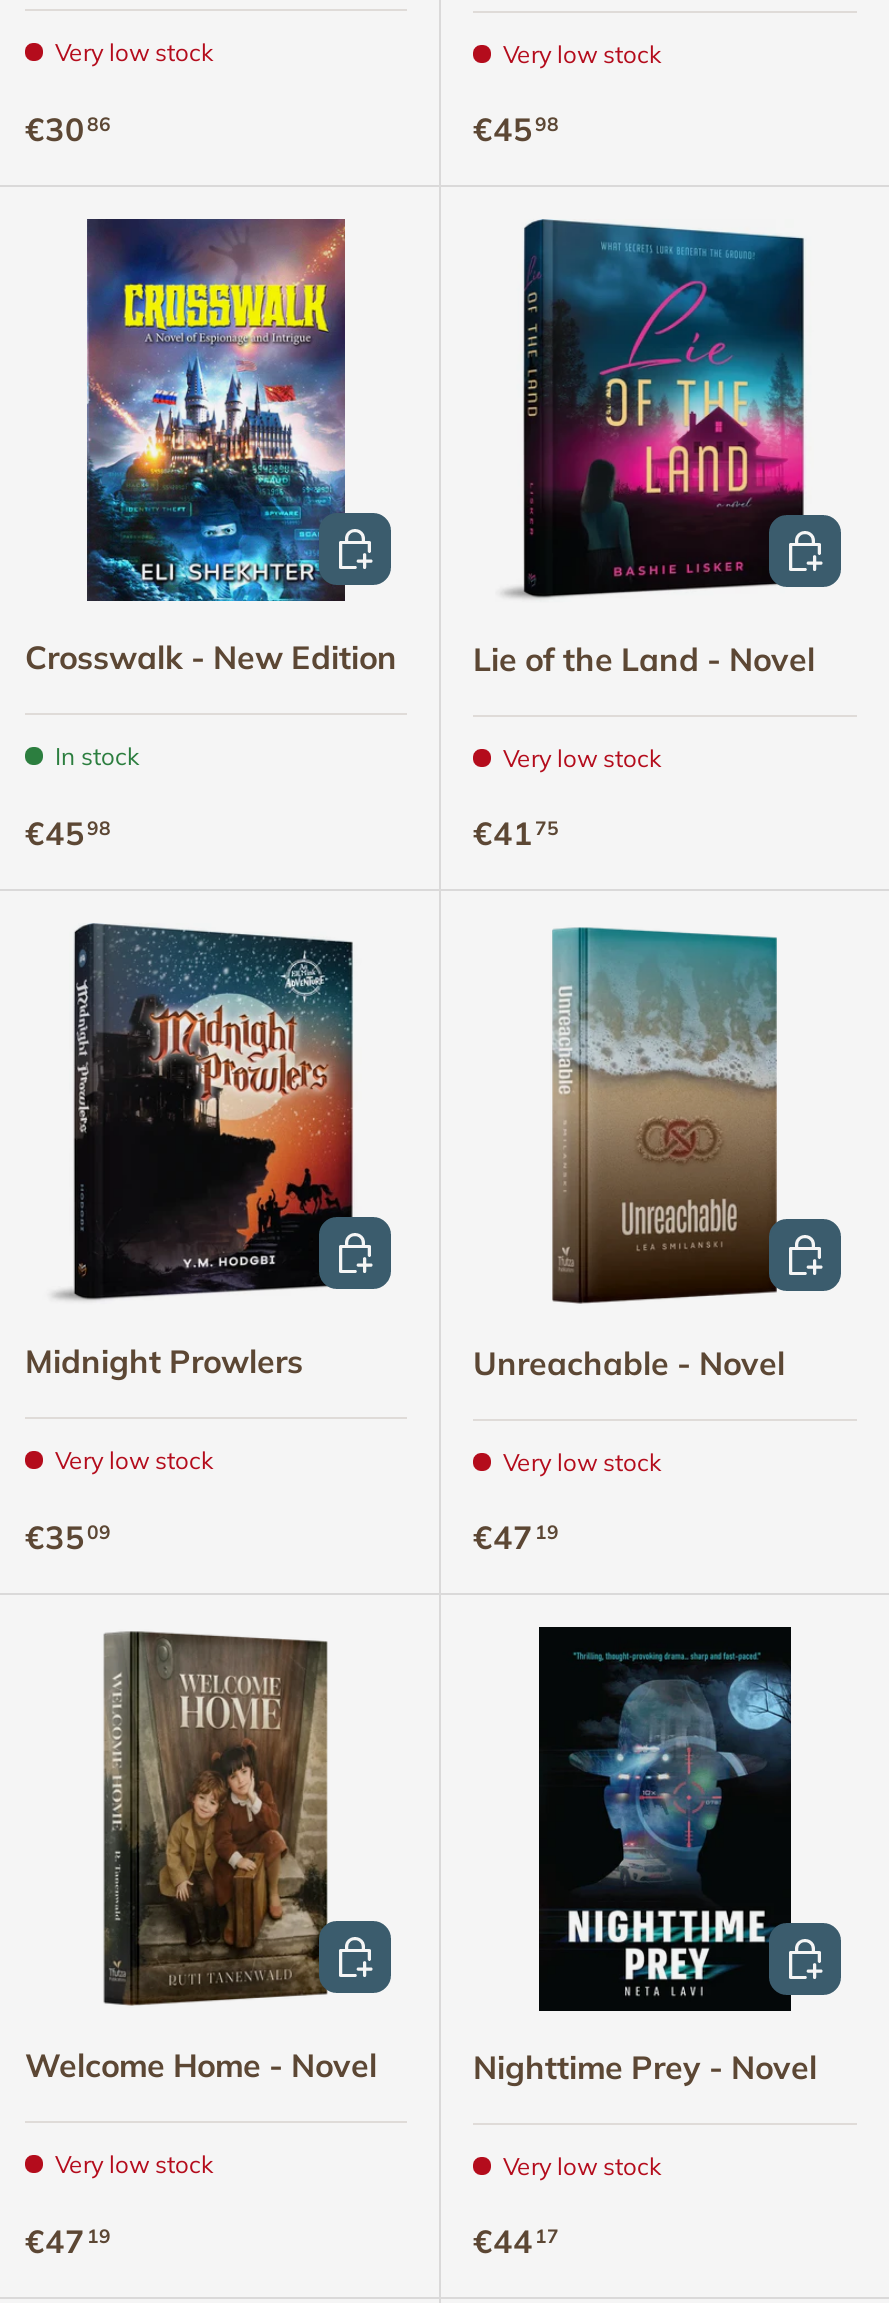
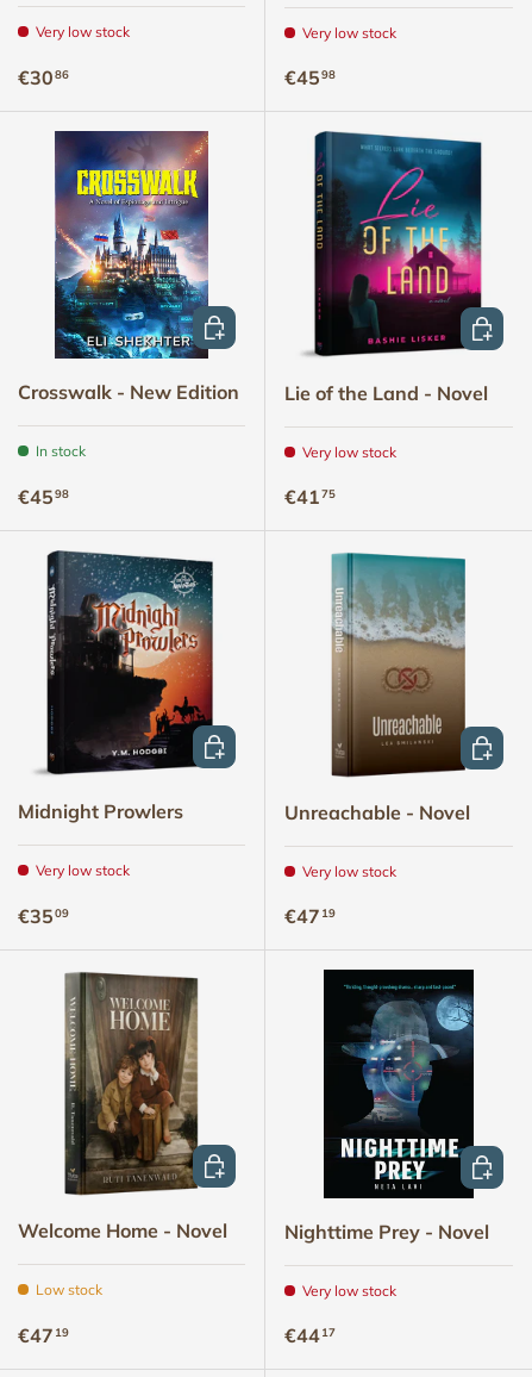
- Very low stock
+ Low stock
